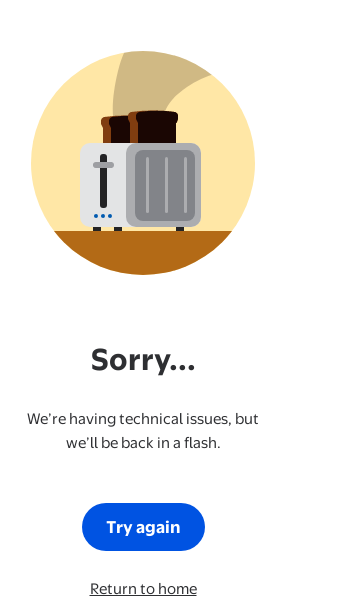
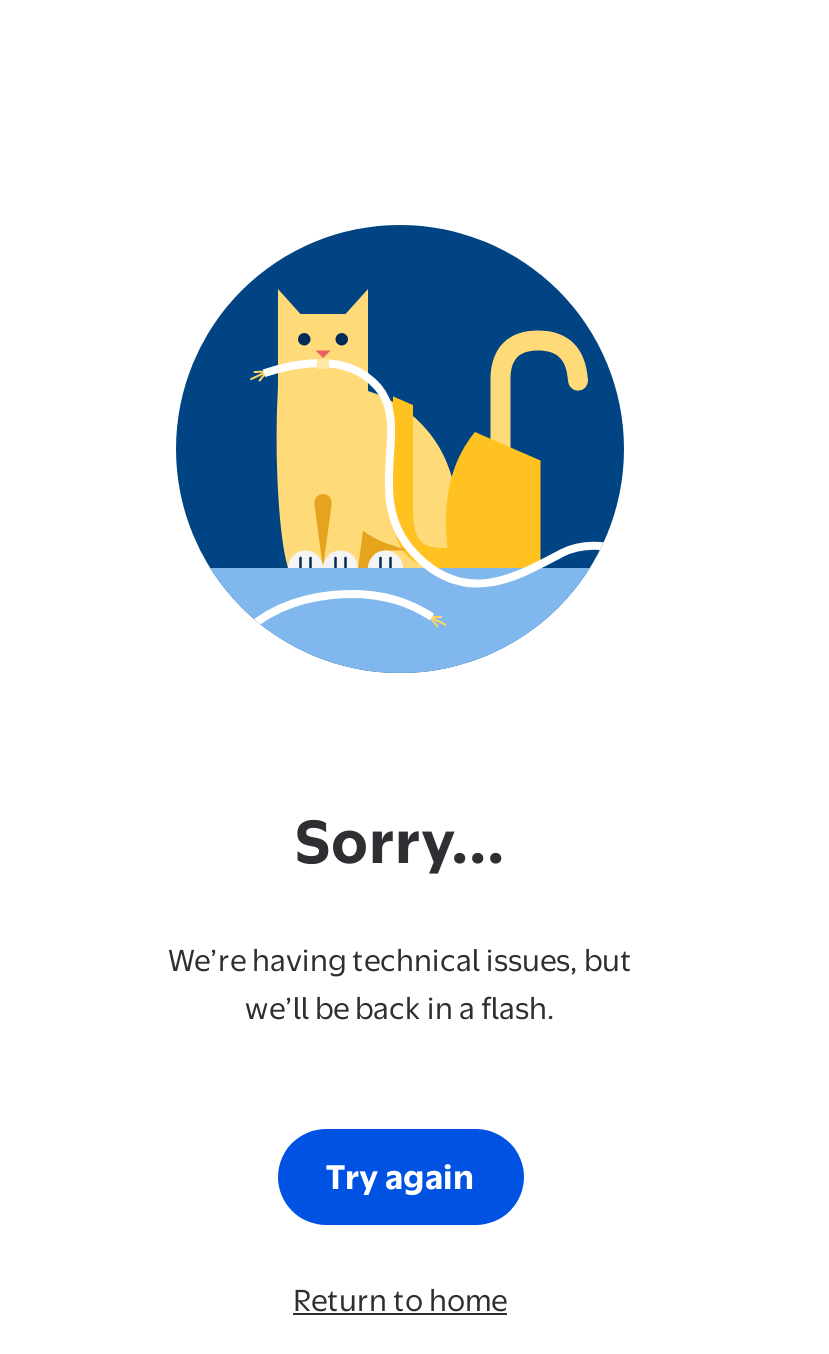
- [image]
+ [image]
